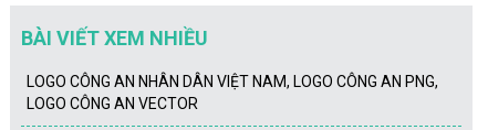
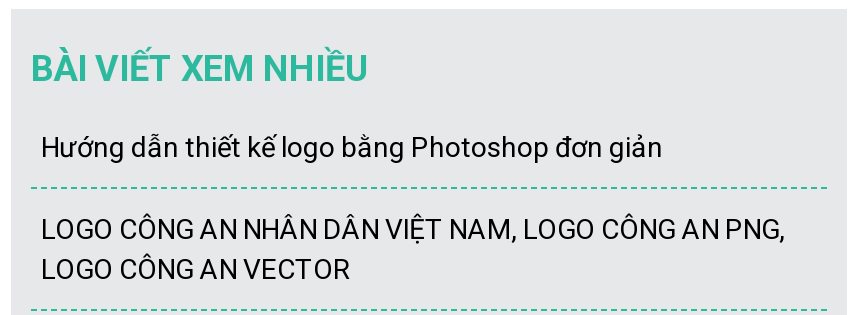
+ Hướng dẫn thiết kế logo bằng Photoshop đơn giản
